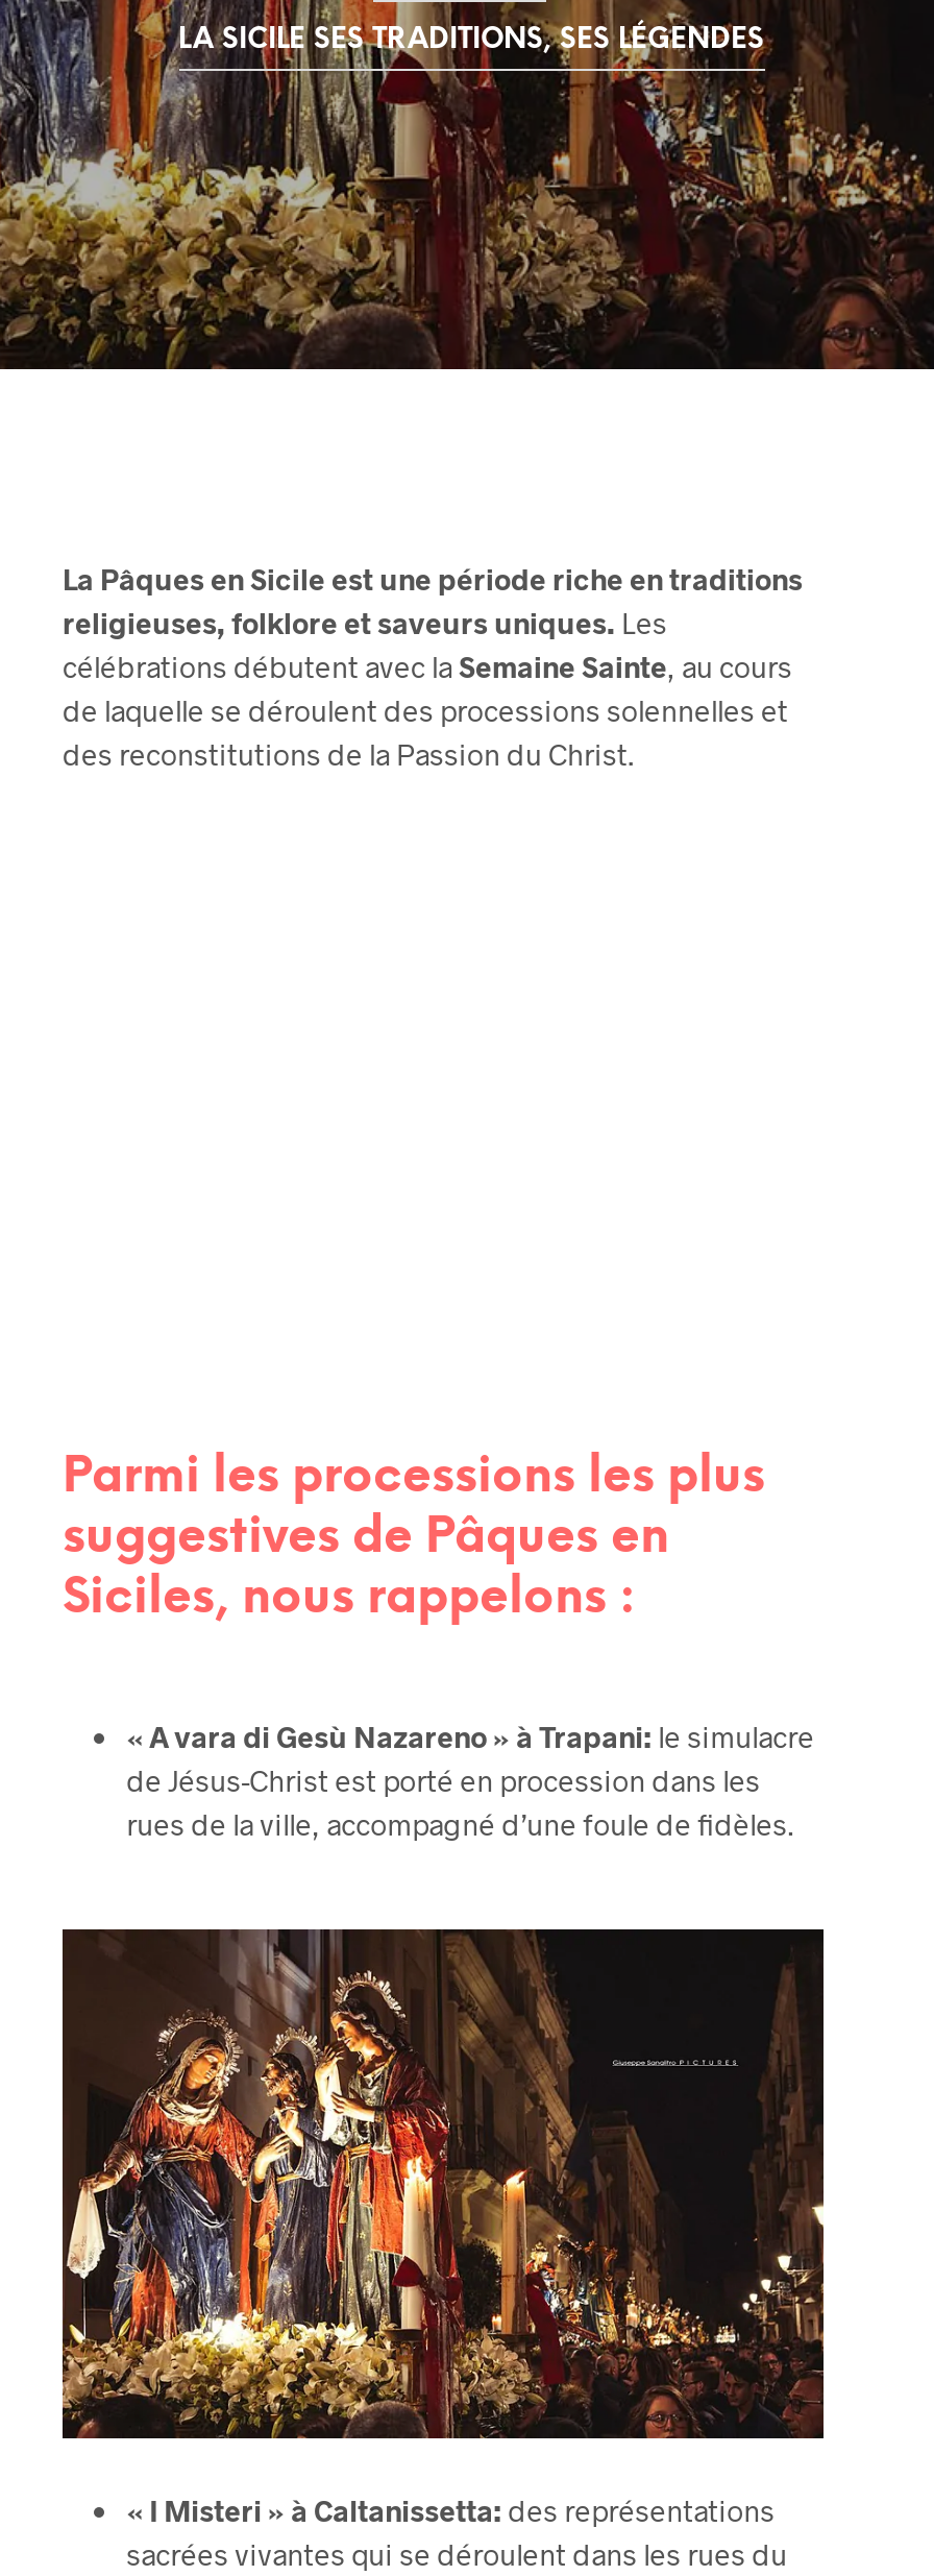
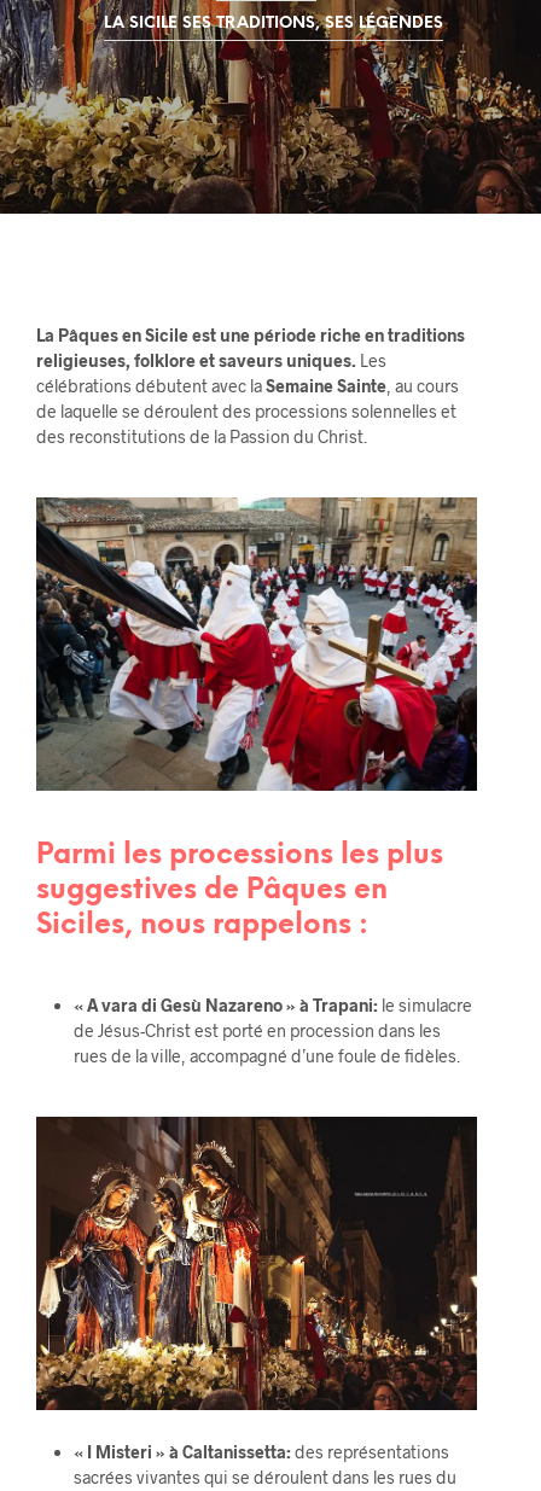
+ [image]
